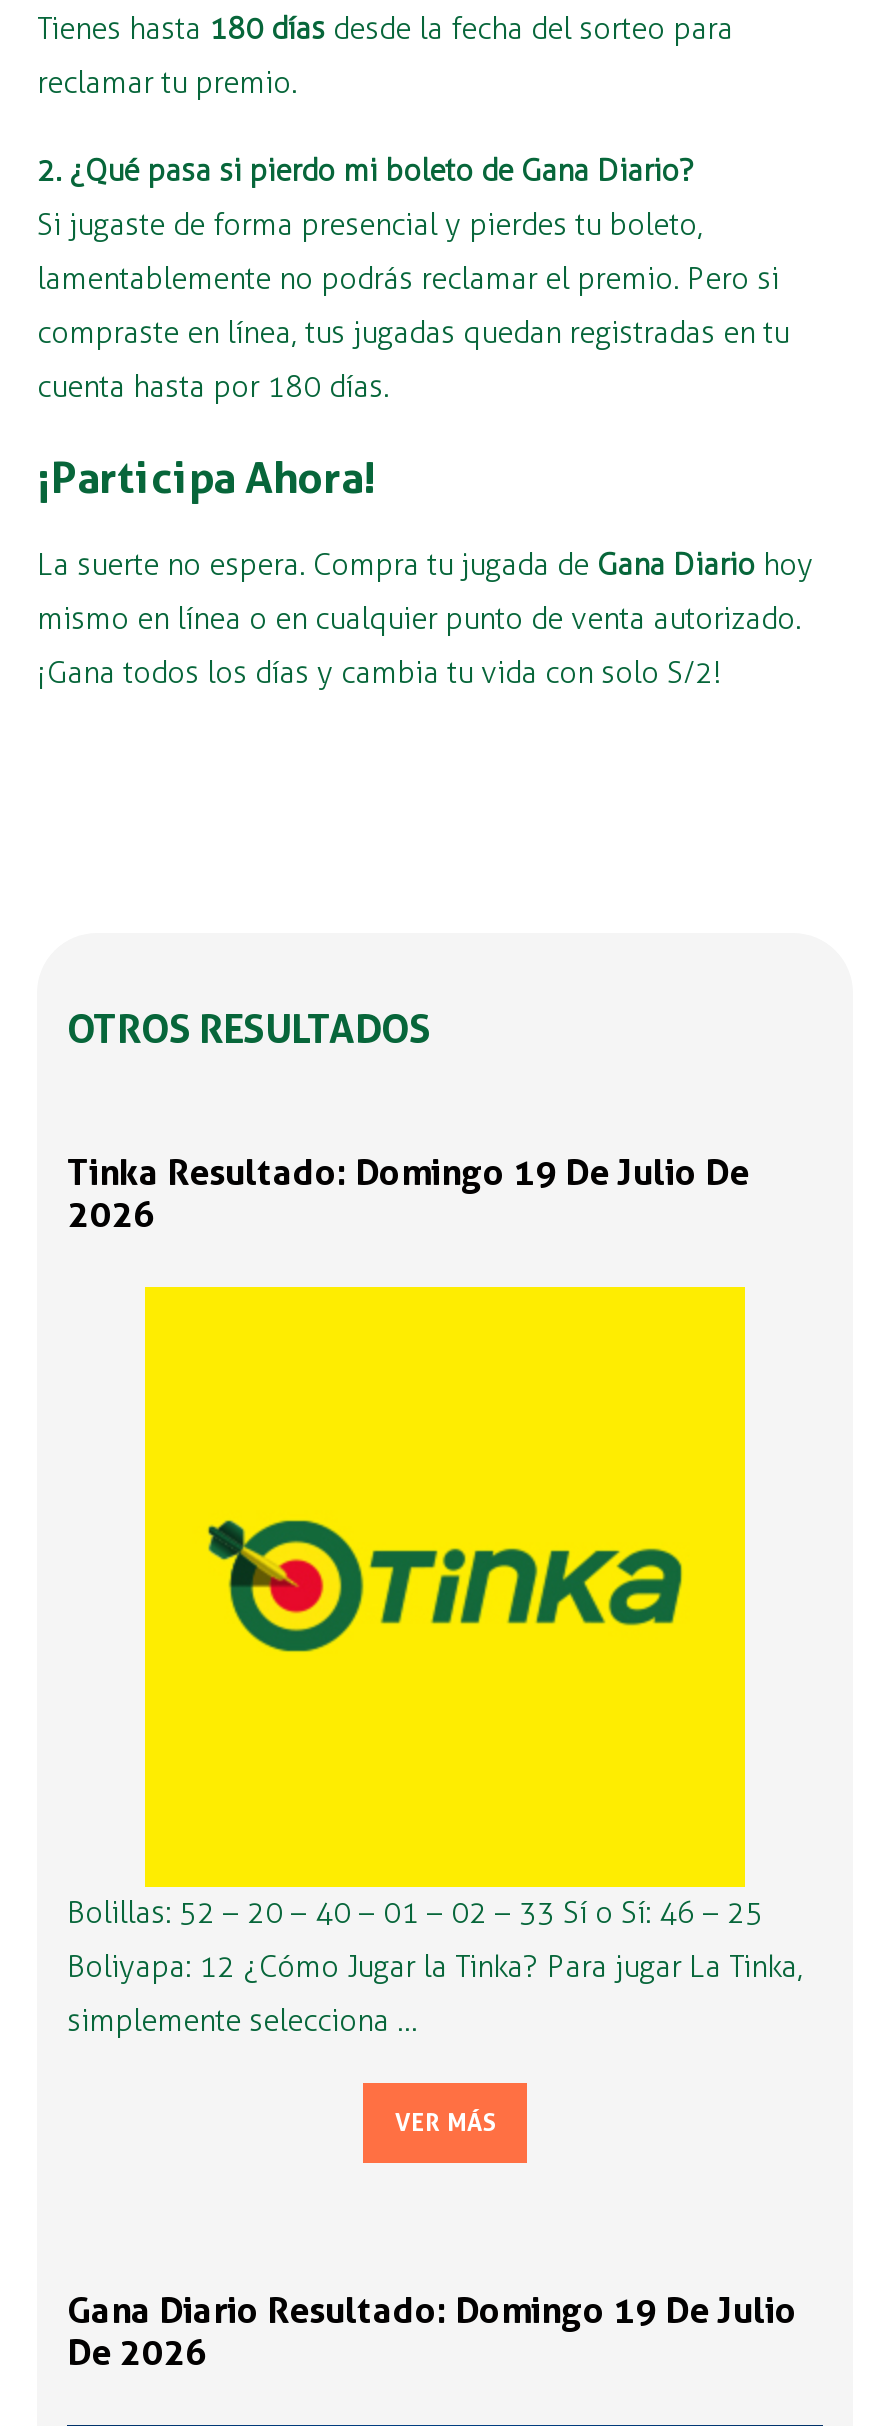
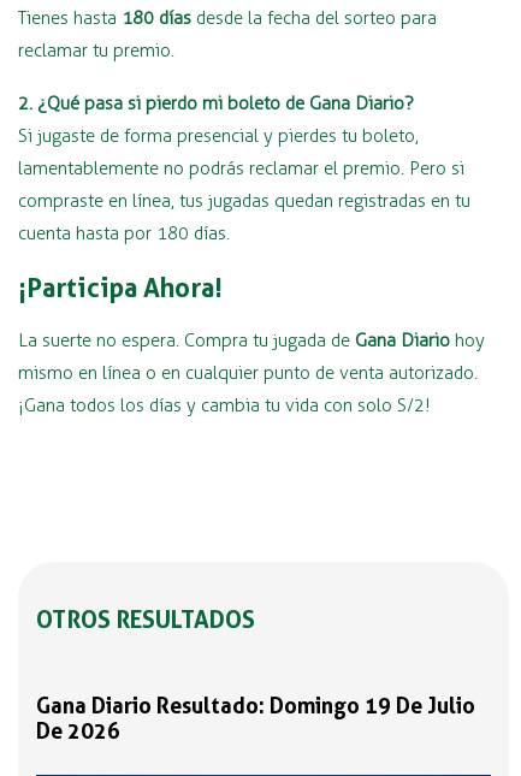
- Tinka Resultado: Domingo 19 De Julio De
- 2026

- [image]
- Bolillas: 52 – 20 – 40 – 01 – 02 – 33 Sí o Sí: 46 – 25
- Boliyapa: 12 ¿Cómo Jugar la Tinka? Para jugar La Tinka,
- simplemente selecciona …
- VER MÁS
